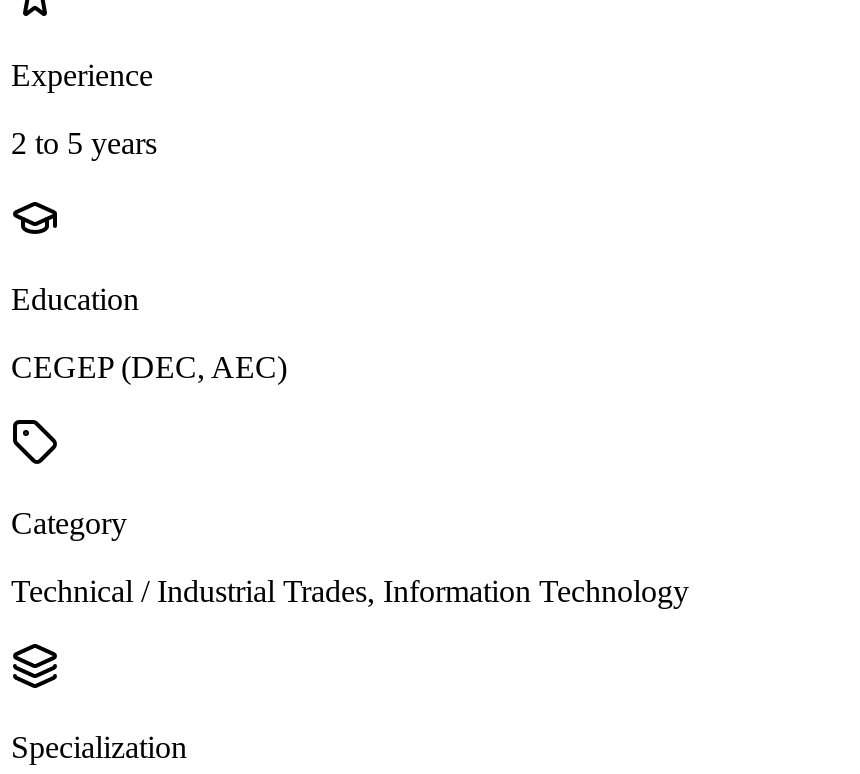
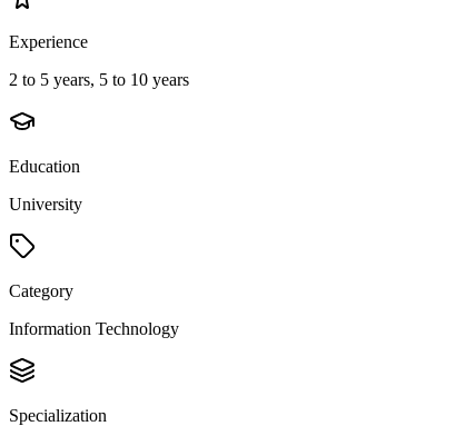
- 2 to 5 years
+ 2 to 5 years, 5 to 10 years

- CEGEP (DEC, AEC)
+ University

- Technical / Industrial Trades, Information Technology
+ Information Technology
